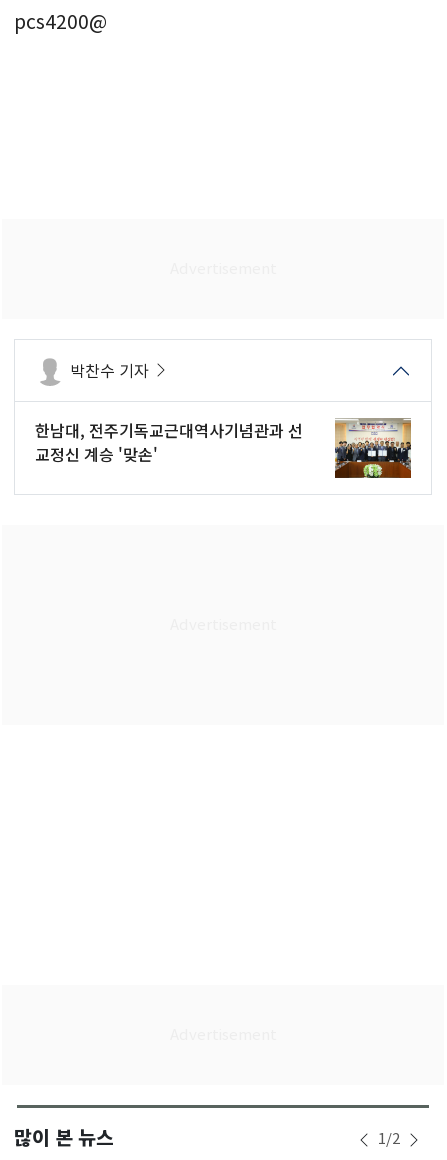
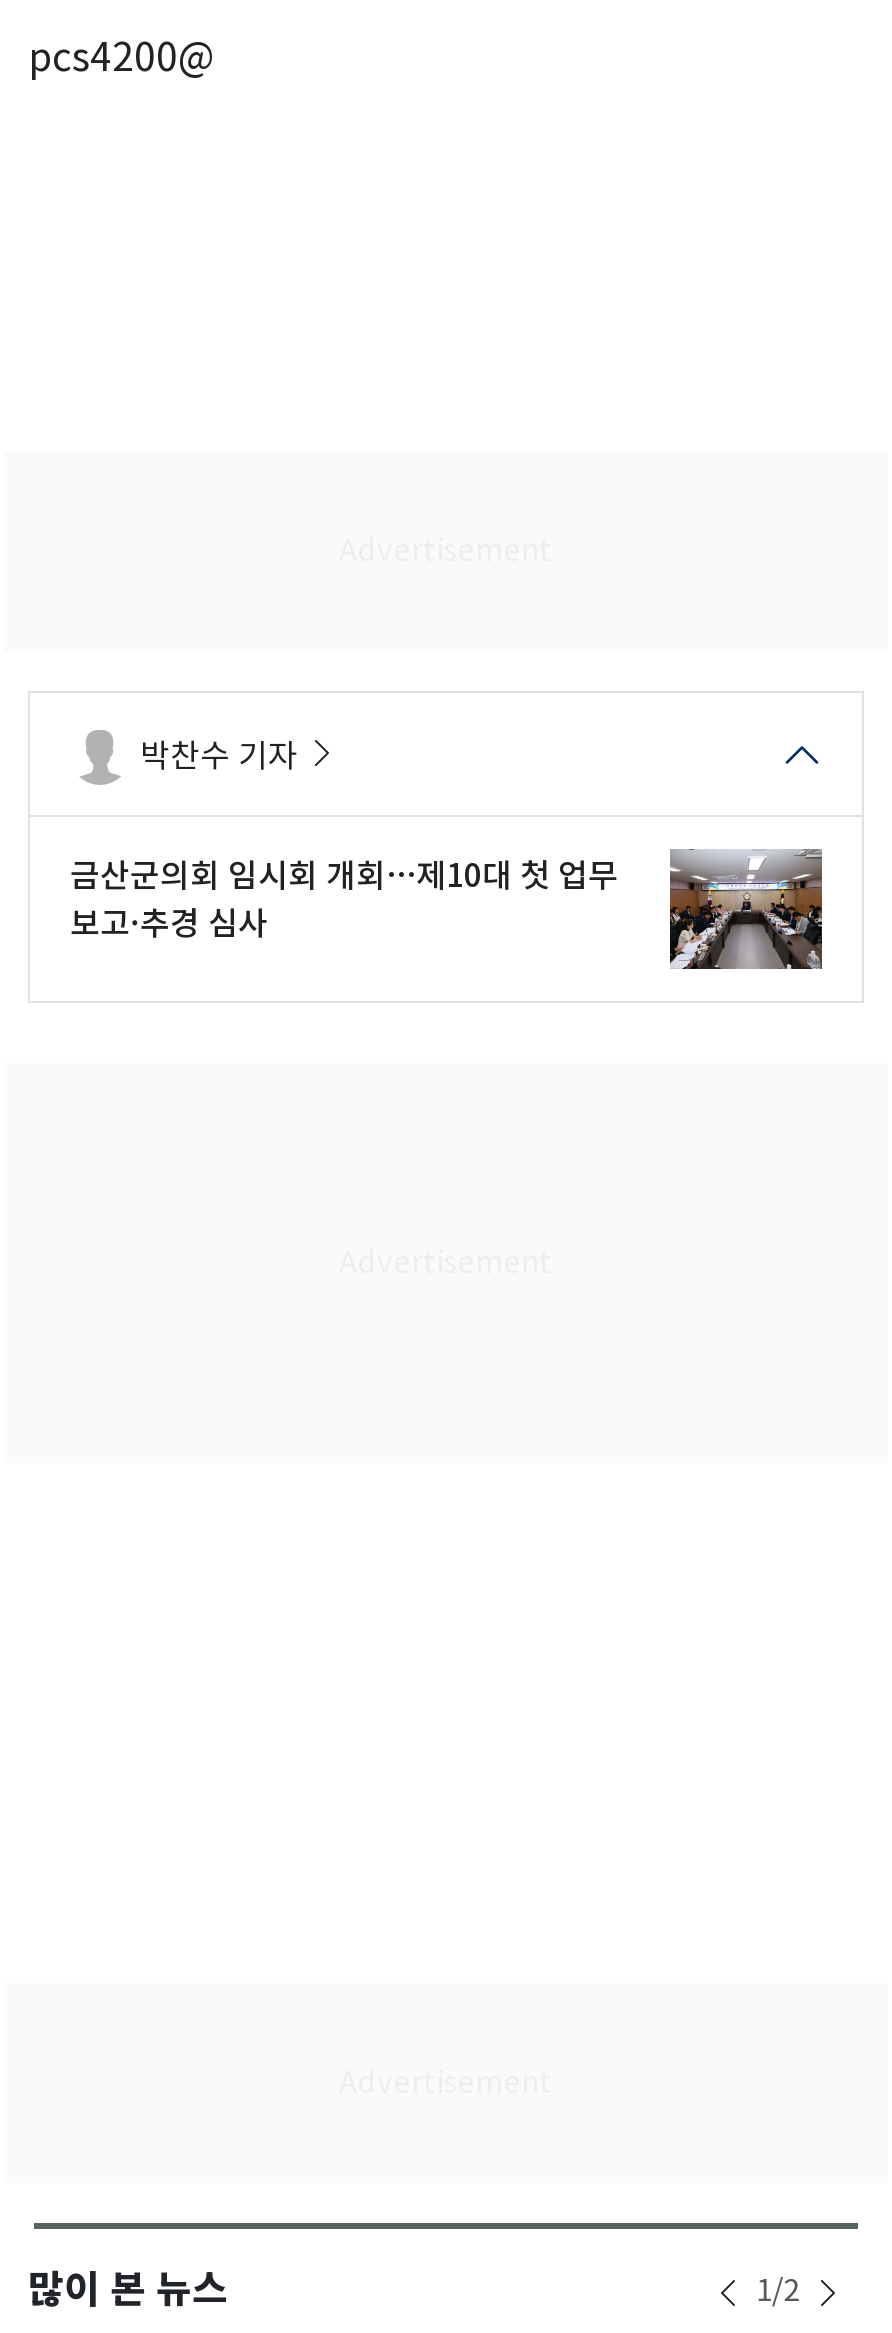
- [image]
- 한남대, 전주기독교근대역사기념관과 선
- 교정신 계승 '맞손'
+ [image]
+ 금산군의회 임시회 개회…제10대 첫 업무
+ 보고·추경 심사
